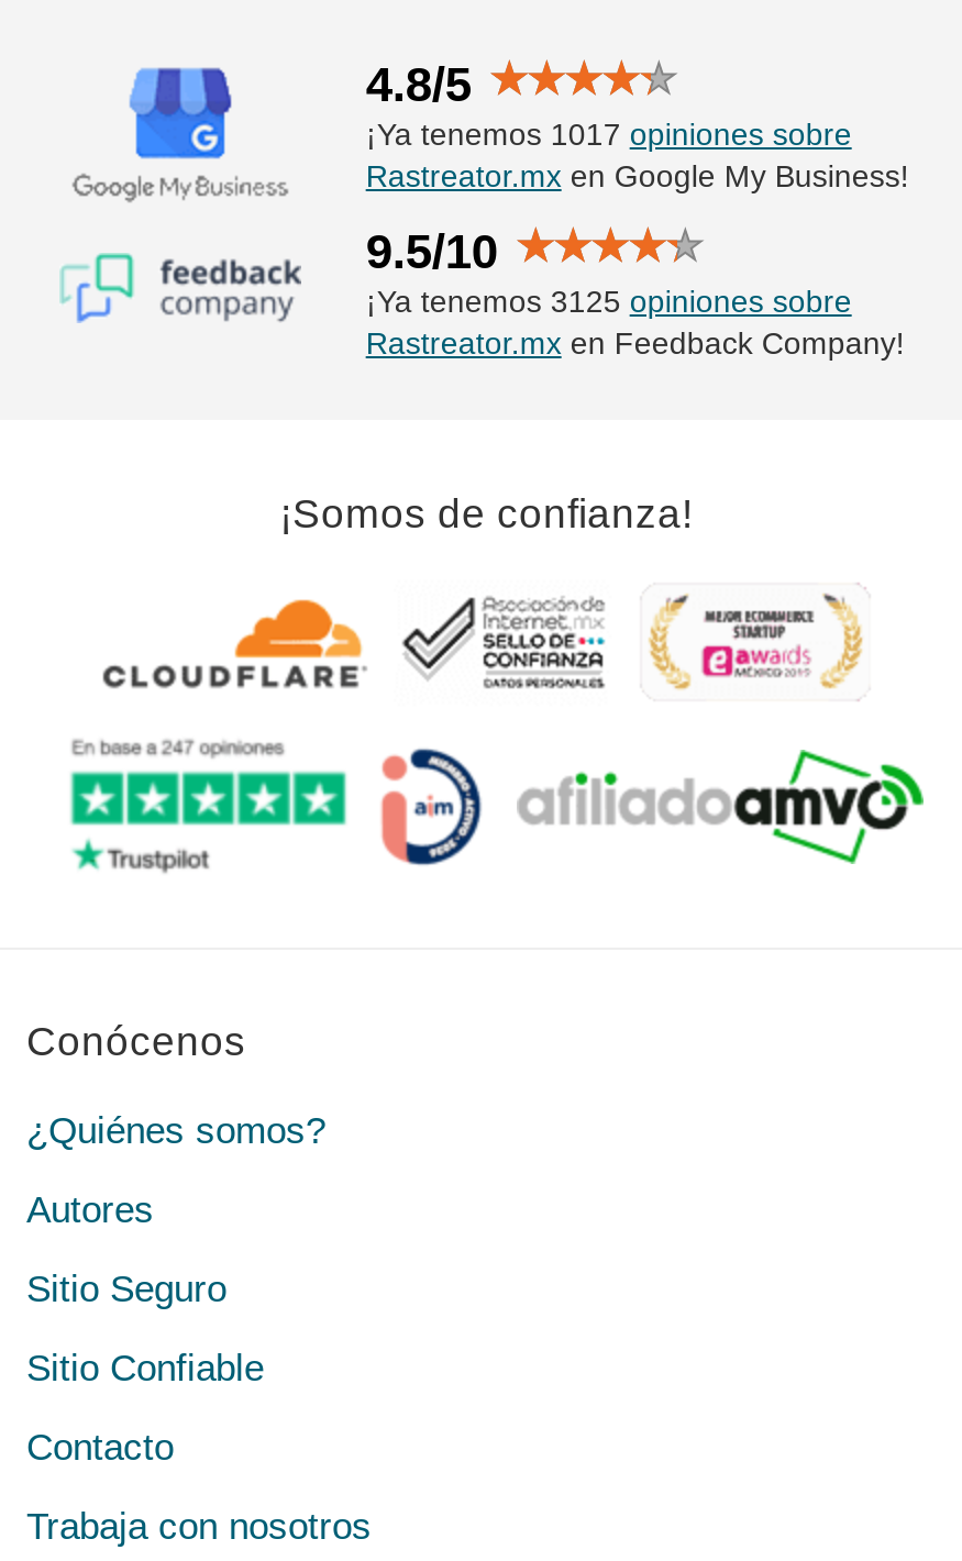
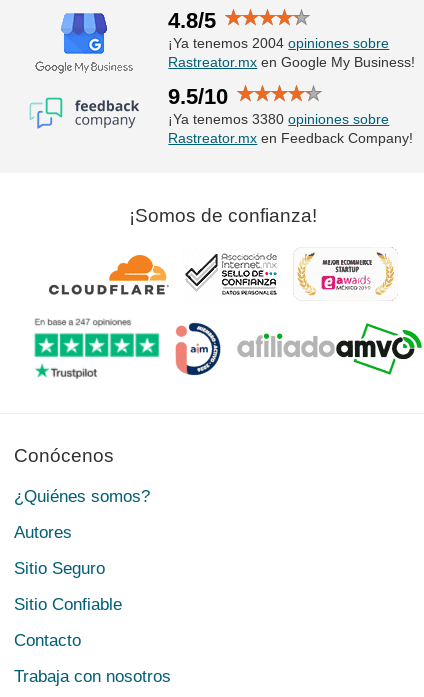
- ¡Ya tenemos 1017 opiniones sobre
+ ¡Ya tenemos 2004 opiniones sobre

- ¡Ya tenemos 3125 opiniones sobre
+ ¡Ya tenemos 3380 opiniones sobre
